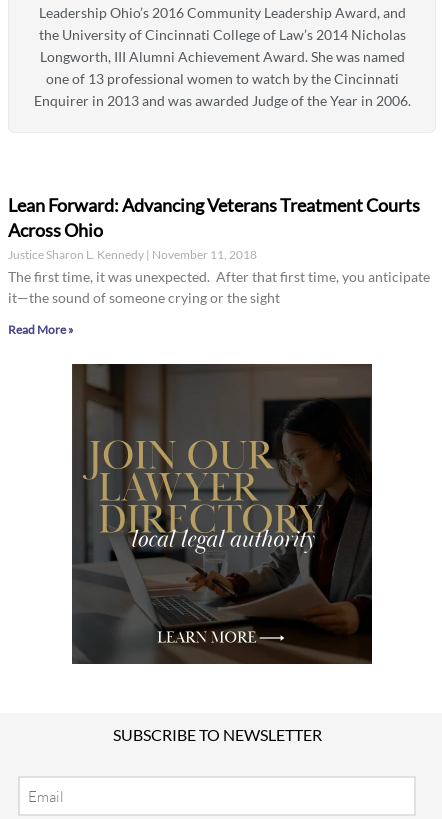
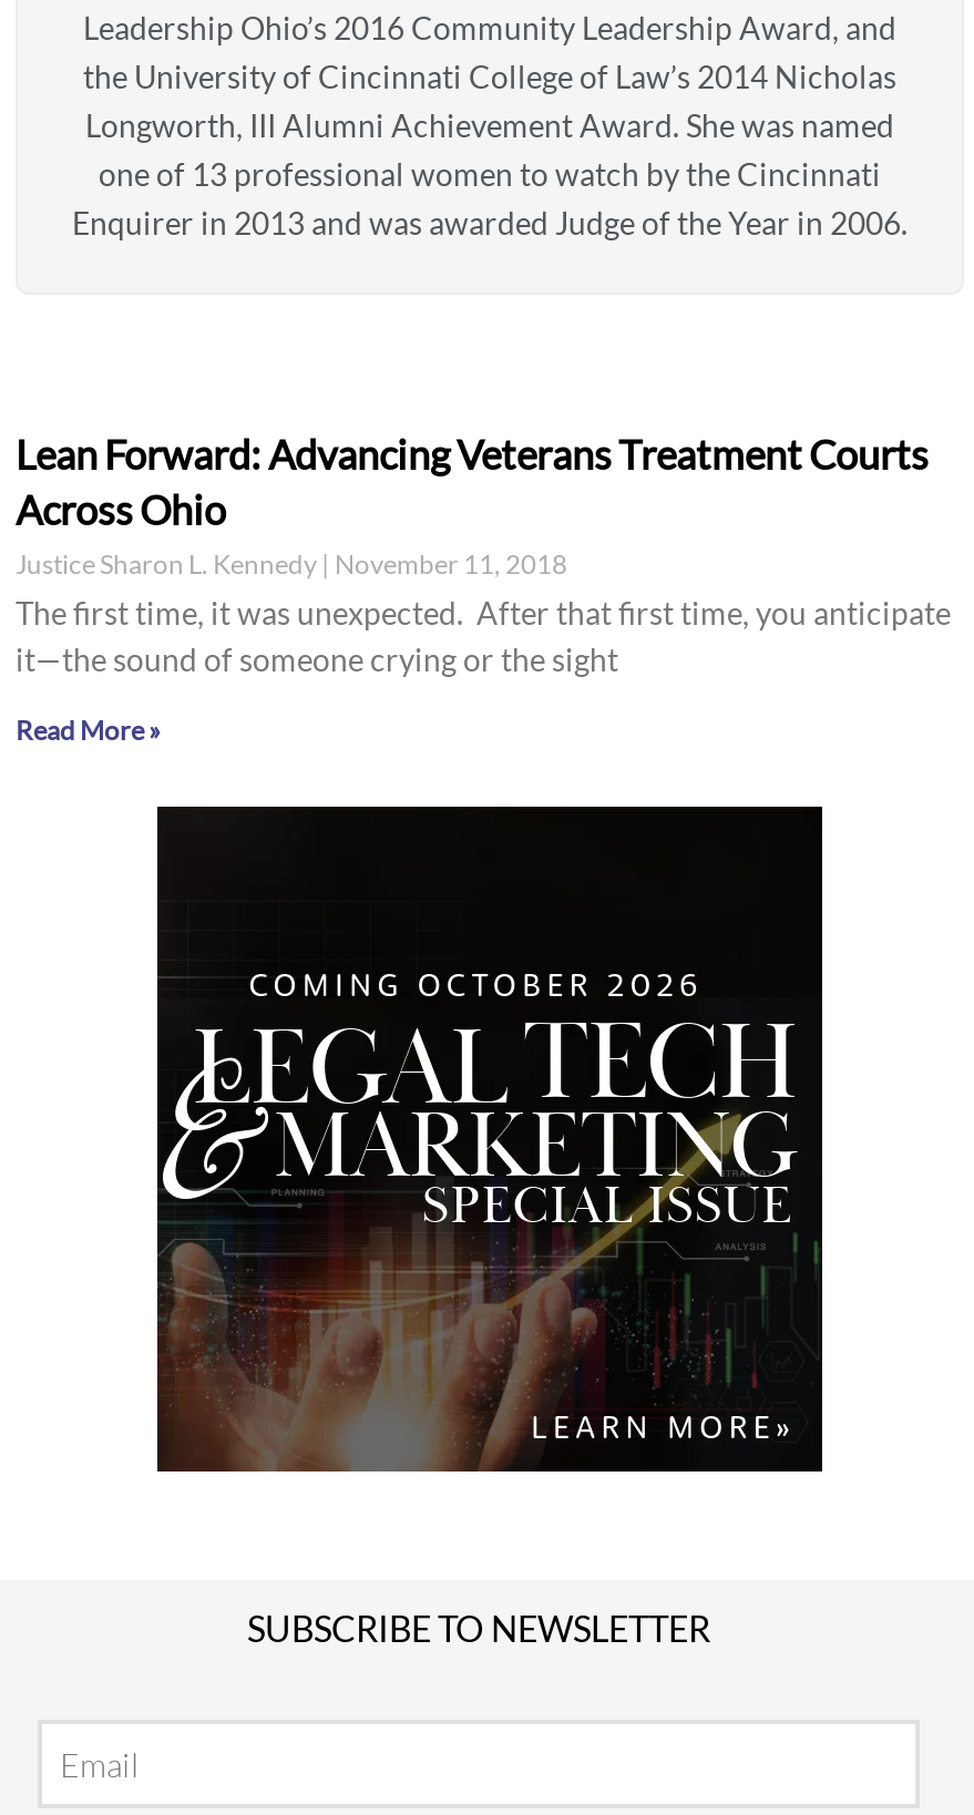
- [image]
+ [image]
